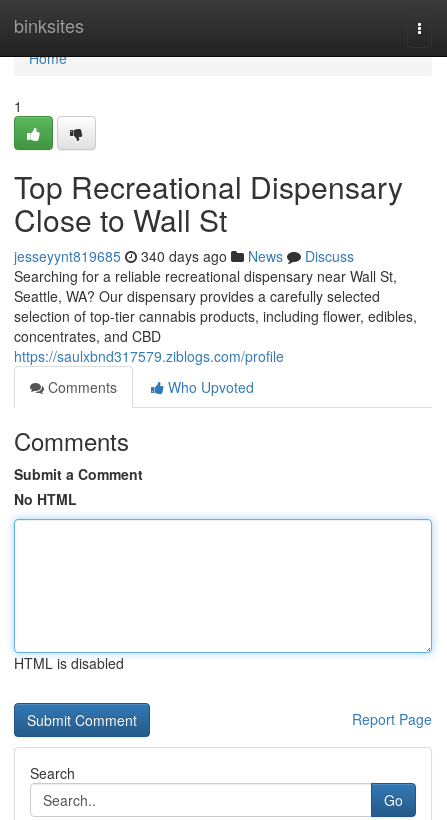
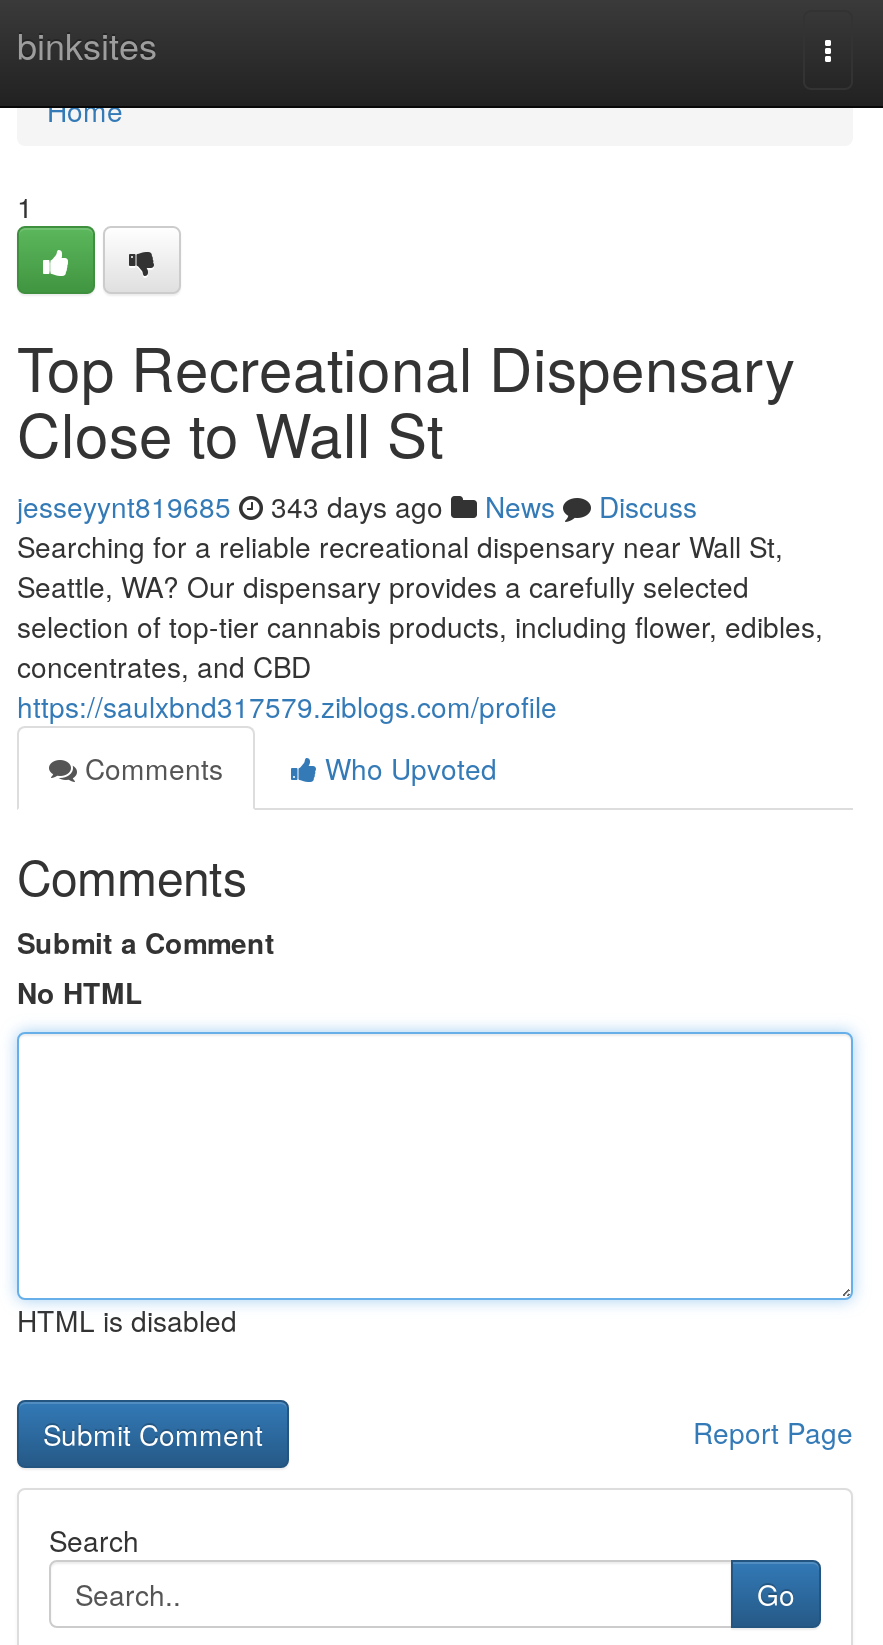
- jesseyynt819685 340 days ago News Discuss
+ jesseyynt819685 343 days ago News Discuss
